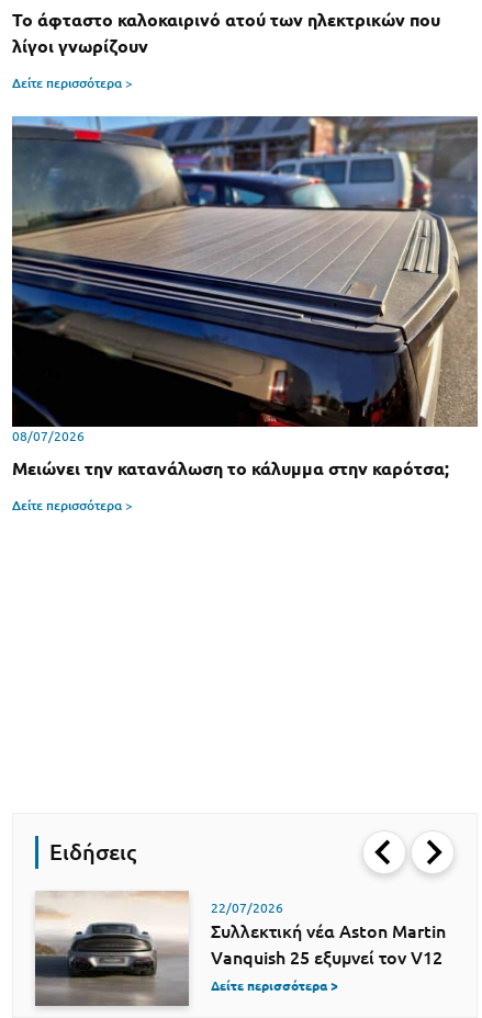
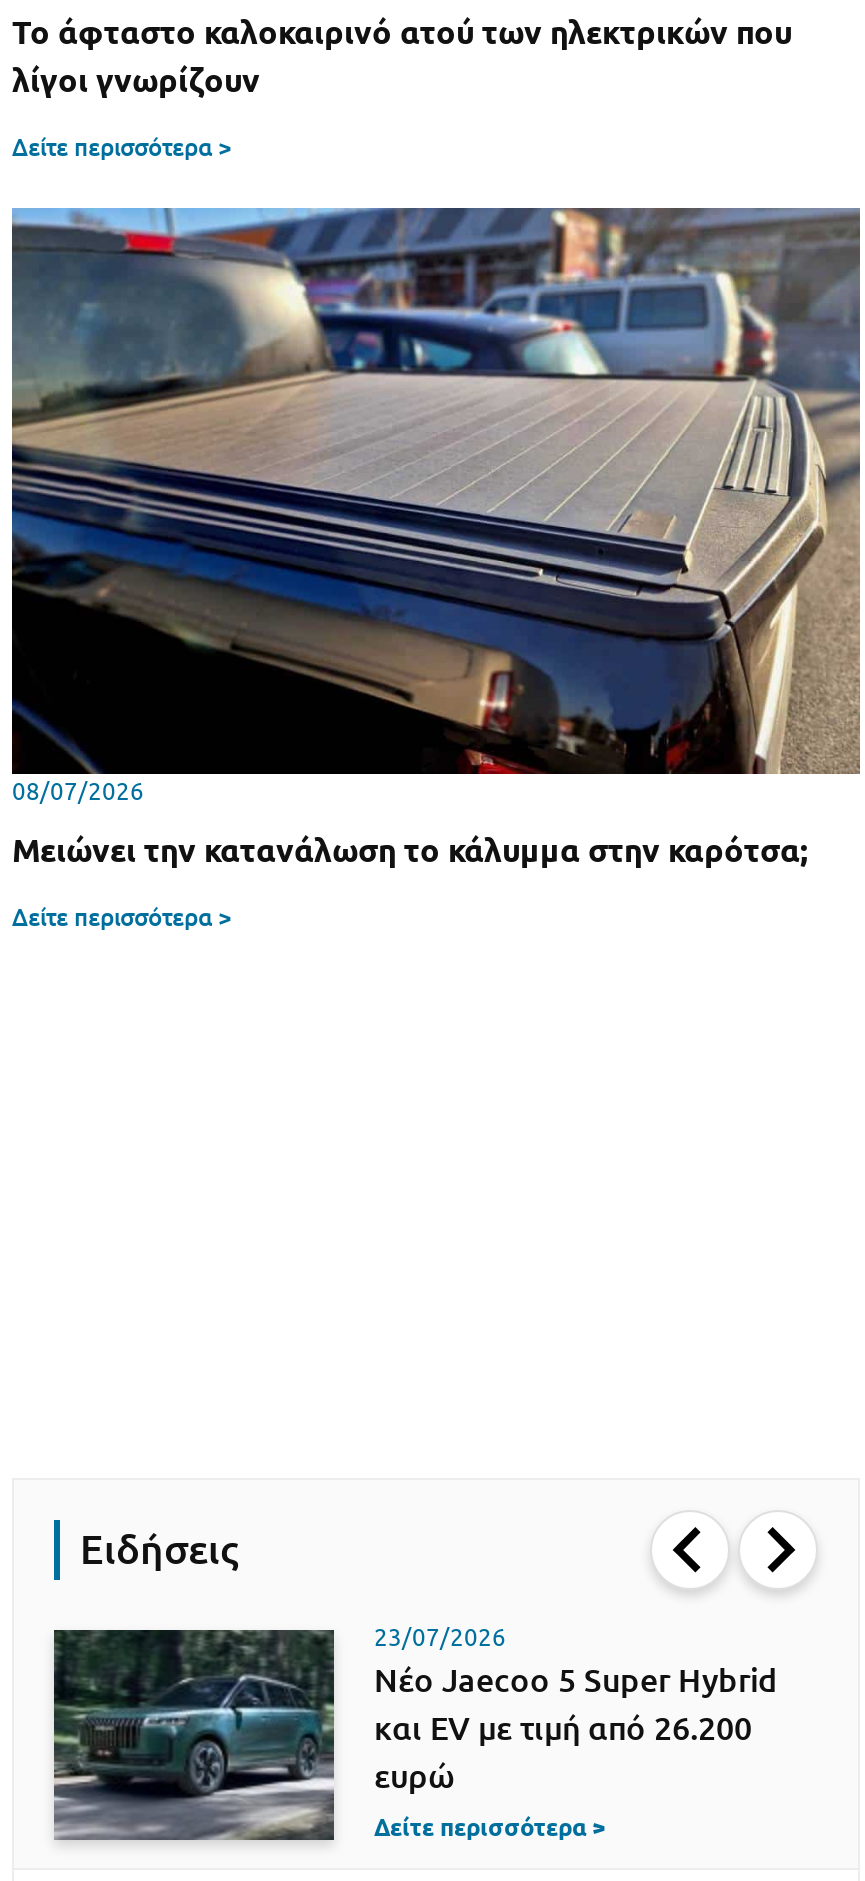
- [image]
- 22/07/2026
- Συλλεκτική νέα Aston Martin
- Vanquish 25 εξυμνεί τον V12
+ [image]
+ 23/07/2026
+ Νέο Jaecoo 5 Super Hybrid
+ και EV με τιμή από 26.200
+ ευρώ
